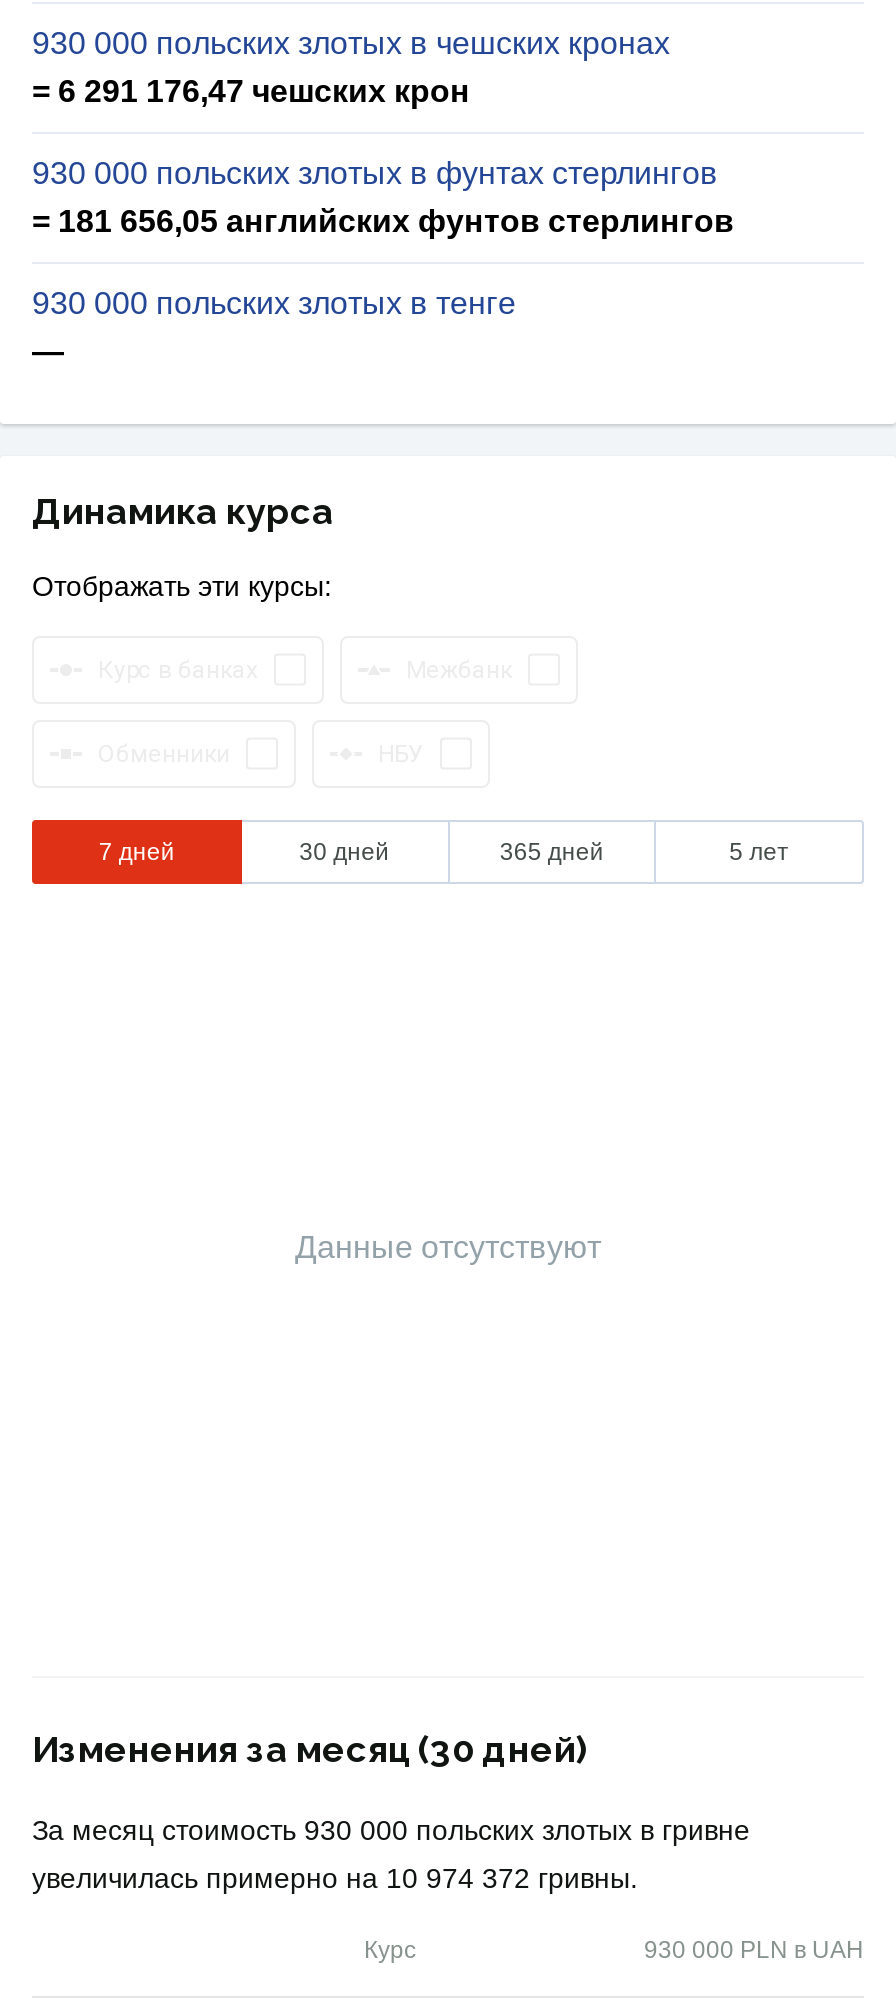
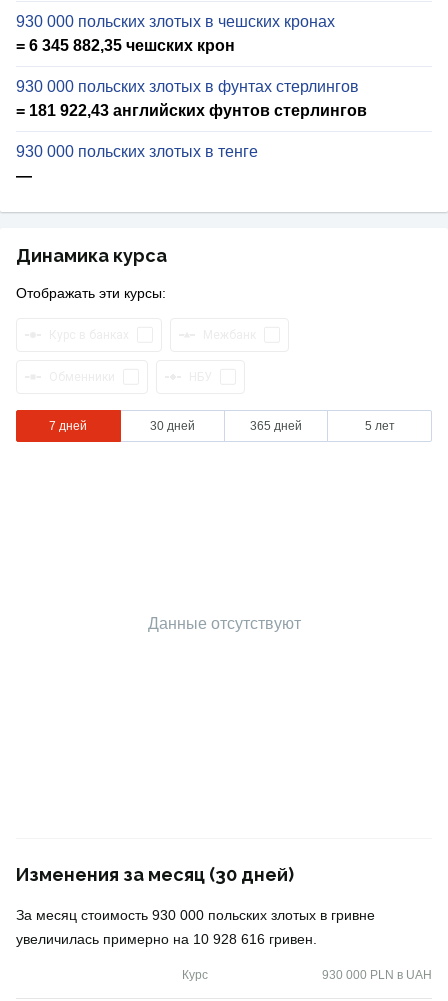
- = 6 291 176,47 чешских крон
+ = 6 345 882,35 чешских крон

- = 181 656,05 английских фунтов стерлингов
+ = 181 922,43 английских фунтов стерлингов

- увеличилась примерно на 10 974 372 гривны.
+ увеличилась примерно на 10 928 616 гривен.
